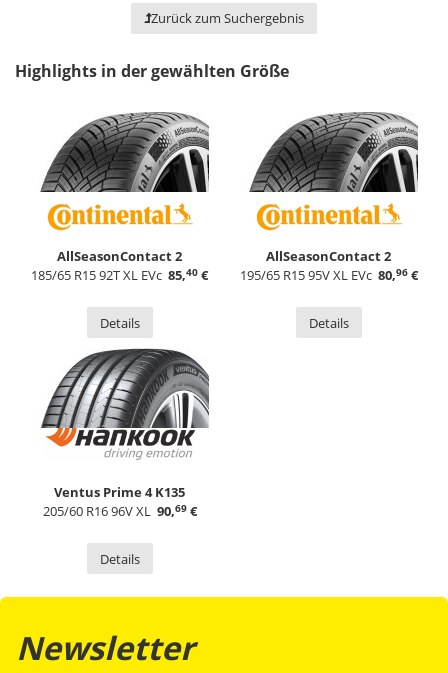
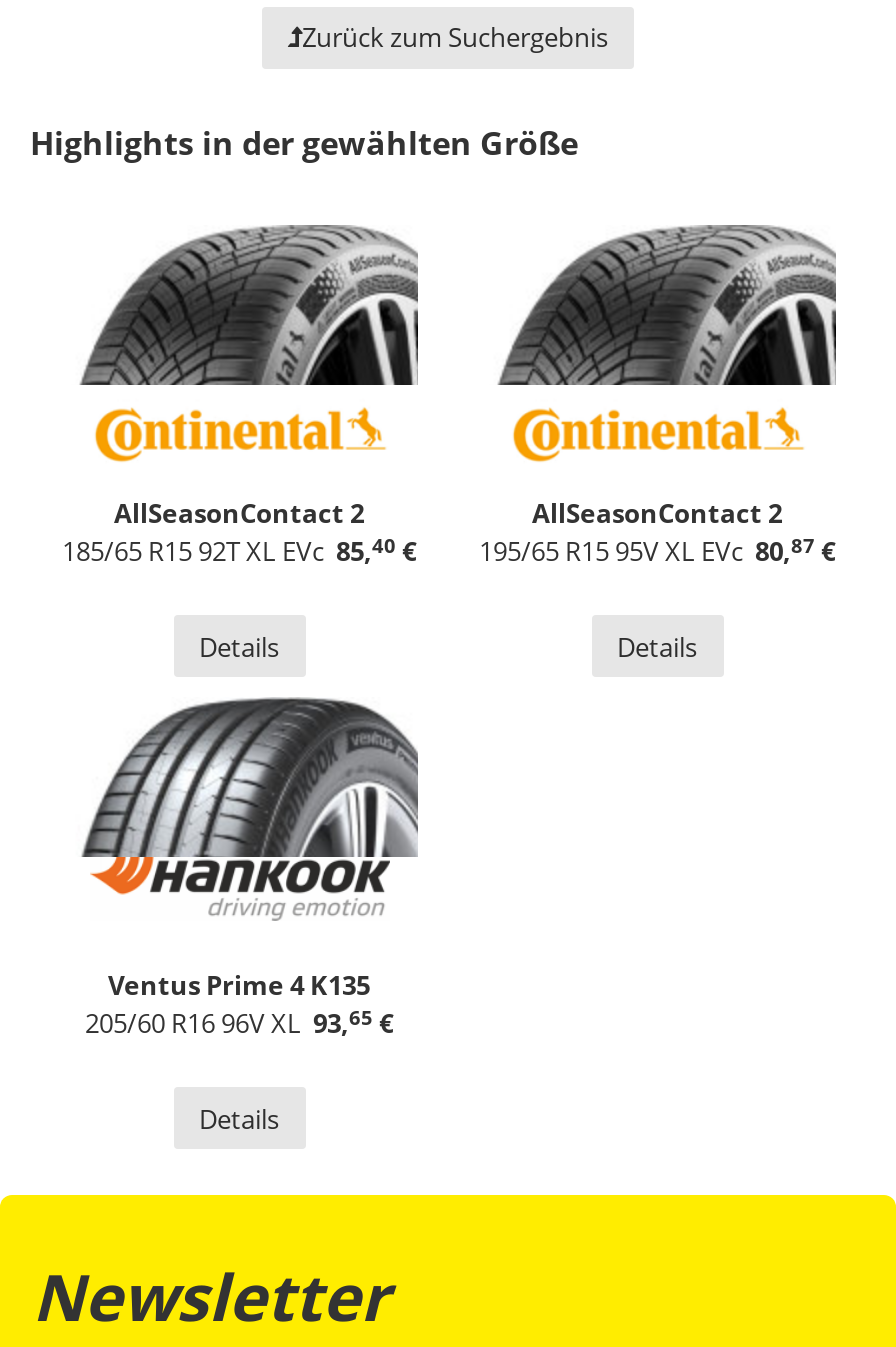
- 185/65 R15 92T XL EVc 85,40 € 195/65 R15 95V XL EVc 80,96 €
+ 185/65 R15 92T XL EVc 85,40 € 195/65 R15 95V XL EVc 80,87 €

- 205/60 R16 96V XL 90,69 €
+ 205/60 R16 96V XL 93,65 €
